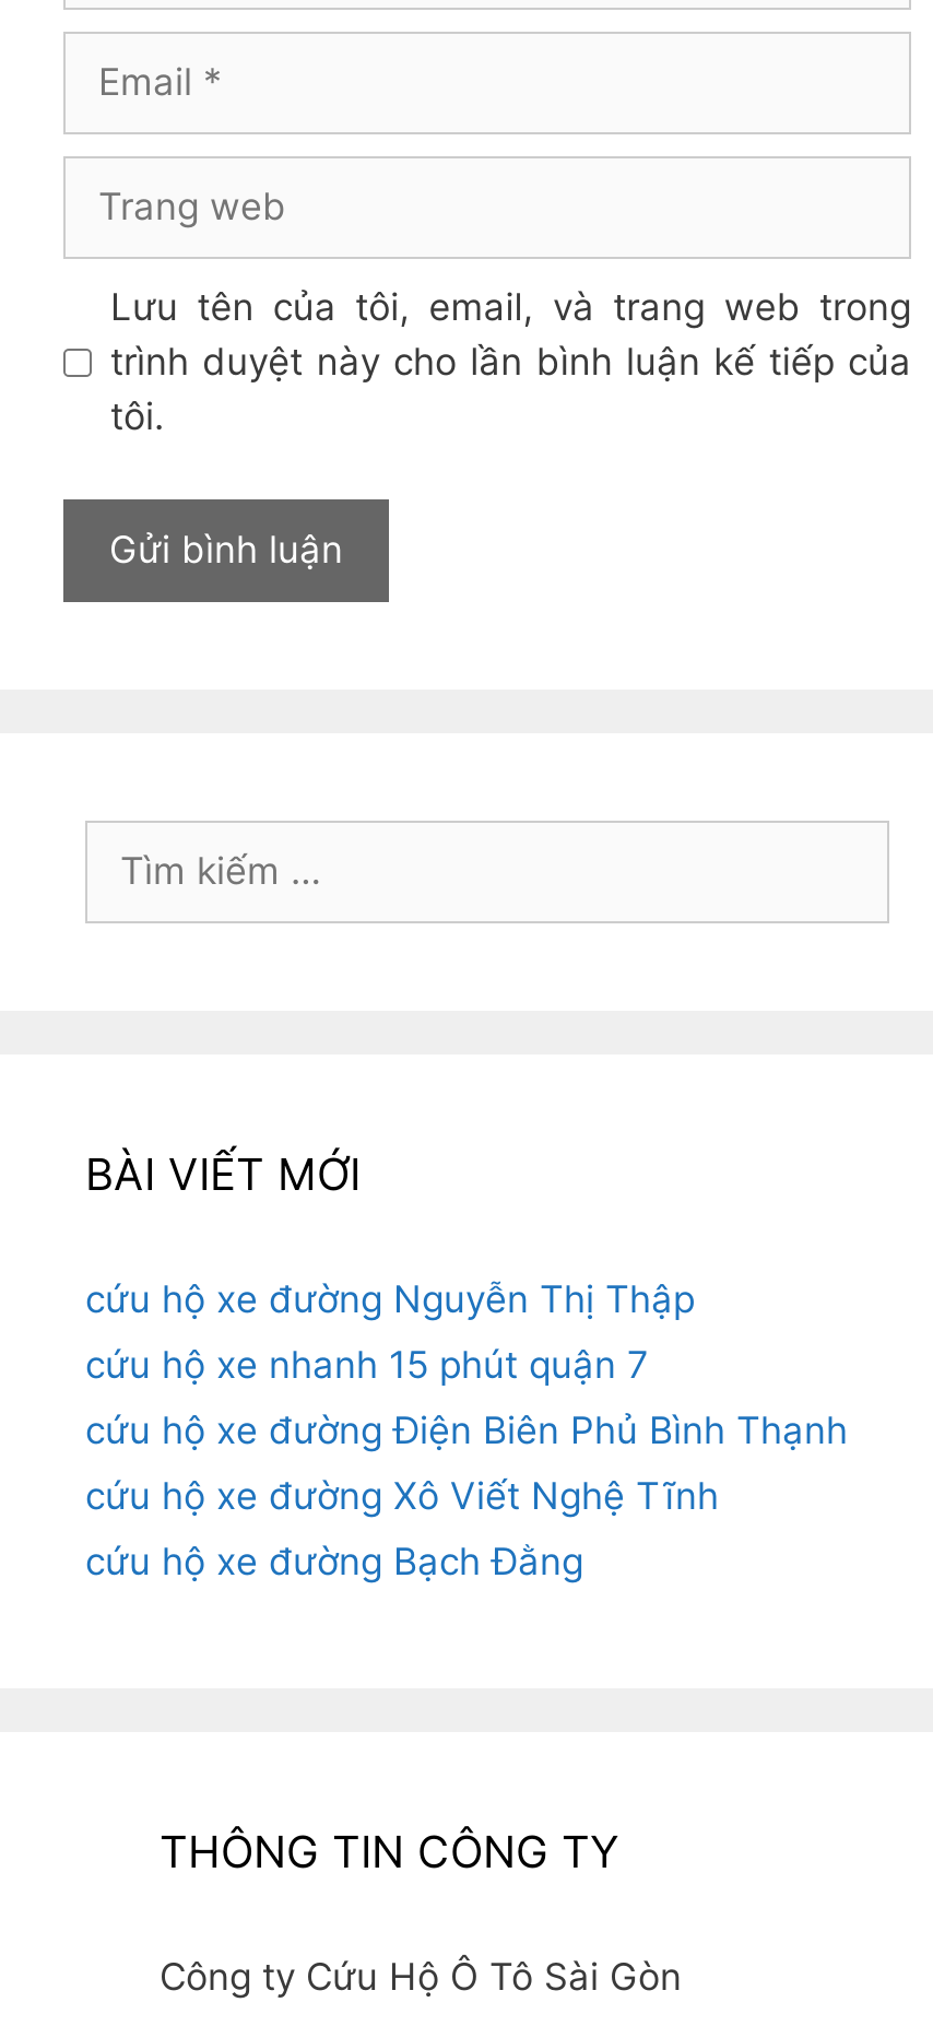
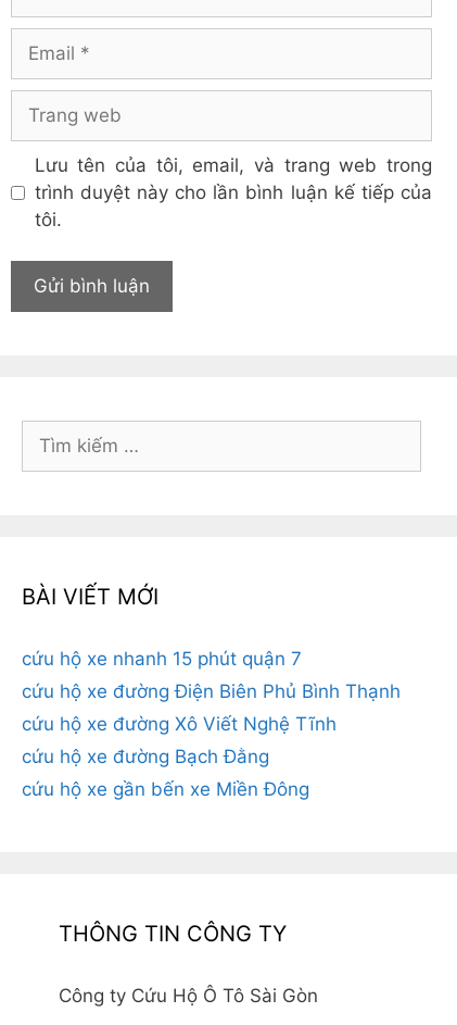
- cứu hộ xe đường Nguyễn Thị Thập

moved up: cứu hộ xe nhanh 15 phút quận 7 | cứu hộ xe đường Điện Biên Phủ Bình Thạnh | cứu hộ xe đường Xô Viết Nghệ Tĩnh | cứu hộ xe đường Bạch Đằng

+ cứu hộ xe gần bến xe Miền Đông
